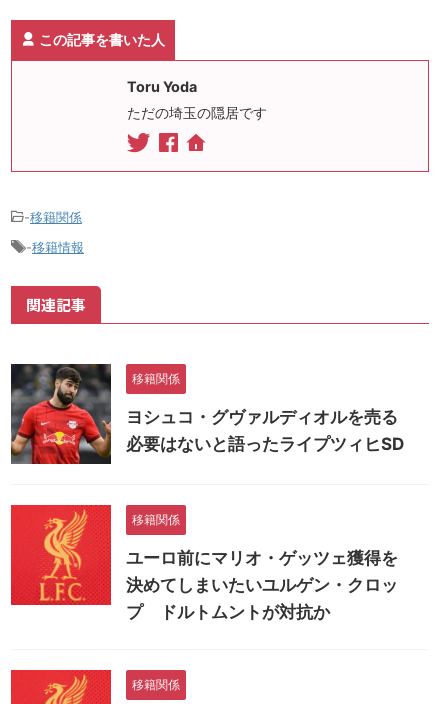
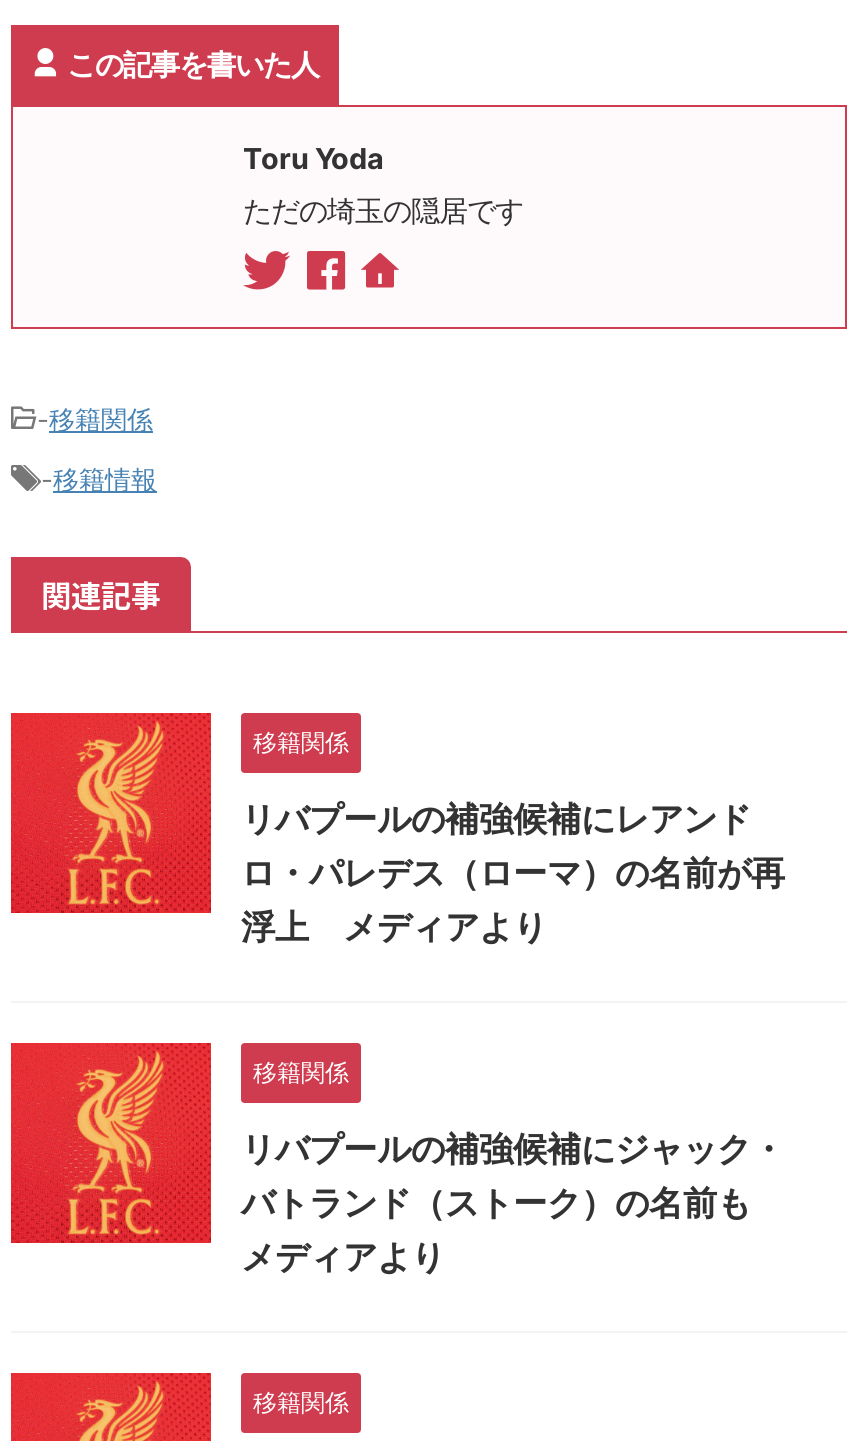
- [image]
- ヨシュコ・グヴァルディオルを売る
- 必要はないと語ったライプツィヒSD
+ [image]
+ リバプールの補強候補にレアンド
+ ロ・パレデス（ローマ）の名前が再
+ 浮上 メディアより

- ユーロ前にマリオ・ゲッツェ獲得を
- 決めてしまいたいユルゲン・クロッ
- プ ドルトムントが対抗か
+ リバプールの補強候補にジャック・
+ バトランド（ストーク）の名前も
+ メディアより
